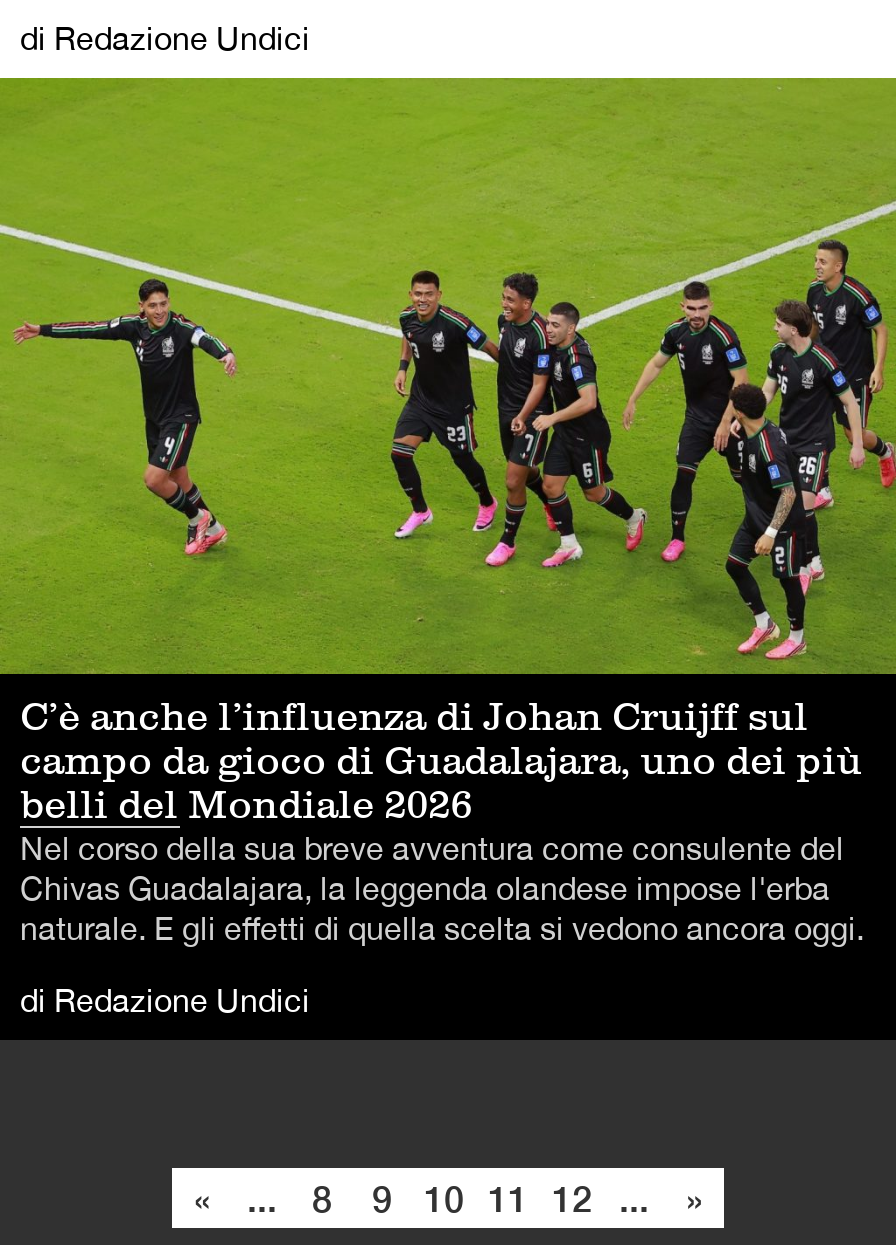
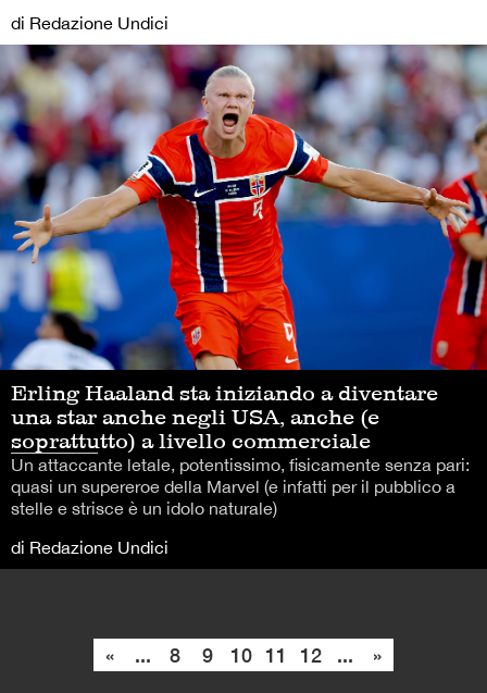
- [image]
- C’è anche l’influenza di Johan Cruijff sul
- campo da gioco di Guadalajara, uno dei più
- belli del Mondiale 2026
- Nel corso della sua breve avventura come consulente del
- Chivas Guadalajara, la leggenda olandese impose l'erba
- naturale. E gli effetti di quella scelta si vedono ancora oggi.
+ [image]
+ Erling Haaland sta iniziando a diventare
+ una star anche negli USA, anche (e
+ soprattutto) a livello commerciale
+ Un attaccante letale, potentissimo, fisicamente senza pari:
+ quasi un supereroe della Marvel (e infatti per il pubblico a
+ stelle e strisce è un idolo naturale)
